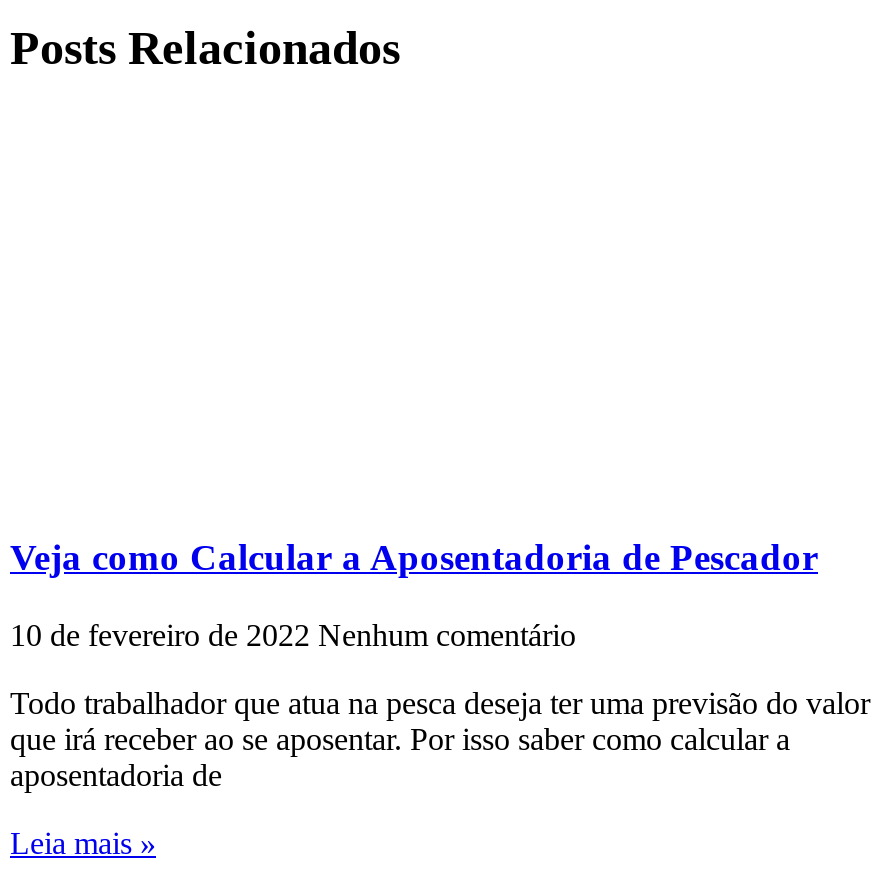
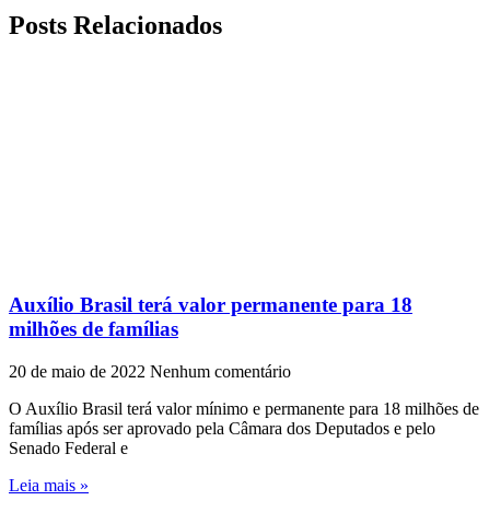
- Veja como Calcular a Aposentadoria de Pescador
+ Auxílio Brasil terá valor permanente para 18
+ milhões de famílias

- 10 de fevereiro de 2022 Nenhum comentário
+ 20 de maio de 2022 Nenhum comentário

- Todo trabalhador que atua na pesca deseja ter uma previsão do valor
- que irá receber ao se aposentar. Por isso saber como calcular a
- aposentadoria de
+ O Auxílio Brasil terá valor mínimo e permanente para 18 milhões de
+ famílias após ser aprovado pela Câmara dos Deputados e pelo
+ Senado Federal e
